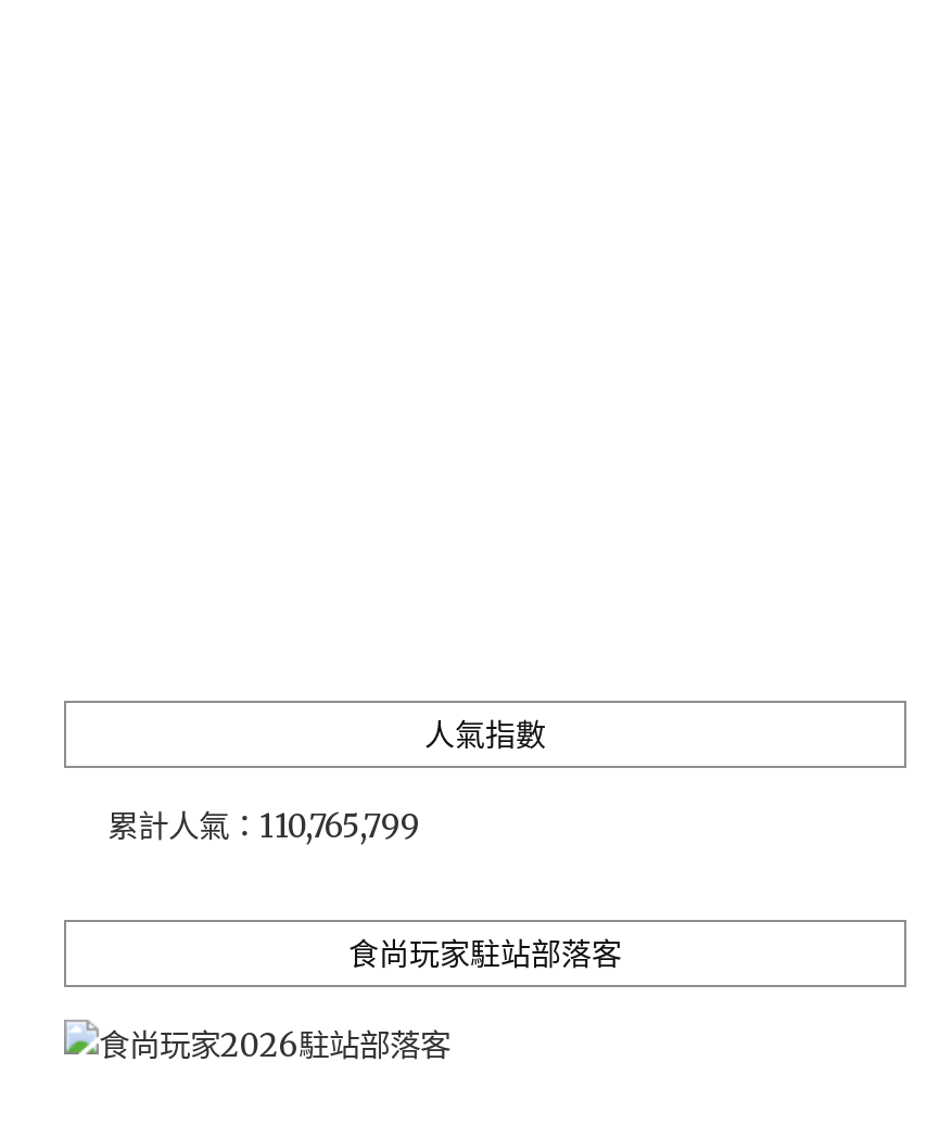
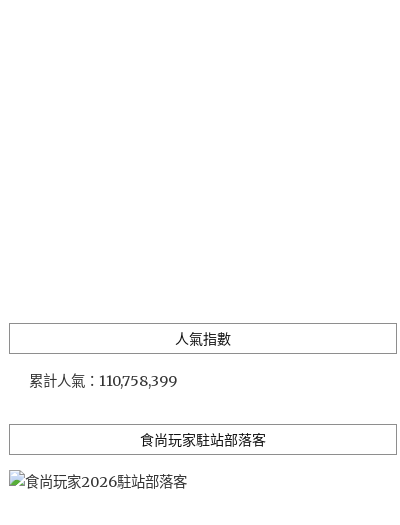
- 累計人氣：110,765,799
+ 累計人氣：110,758,399
